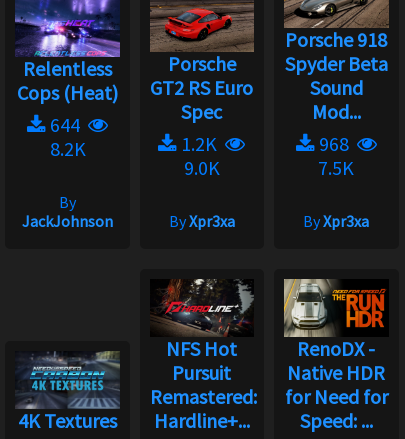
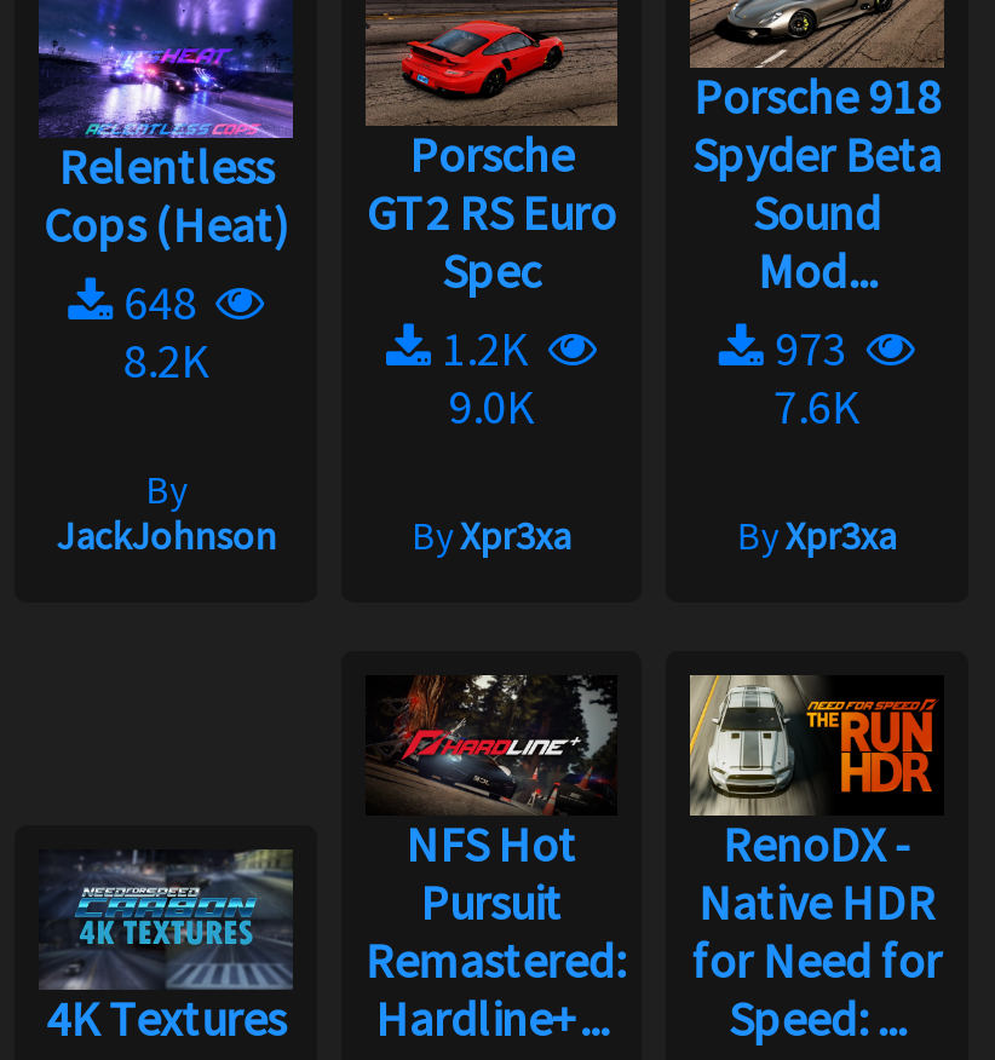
- 644
+ 648

- 968
- 7.5K
+ 973
+ 7.6K
